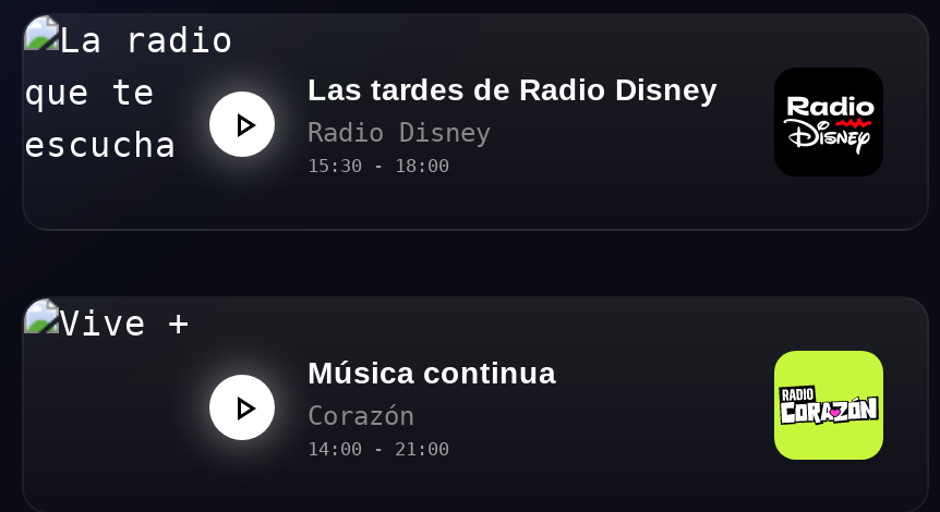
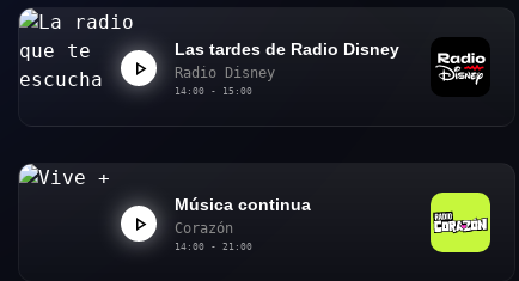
- 15:30 - 18:00
+ 14:00 - 15:00
